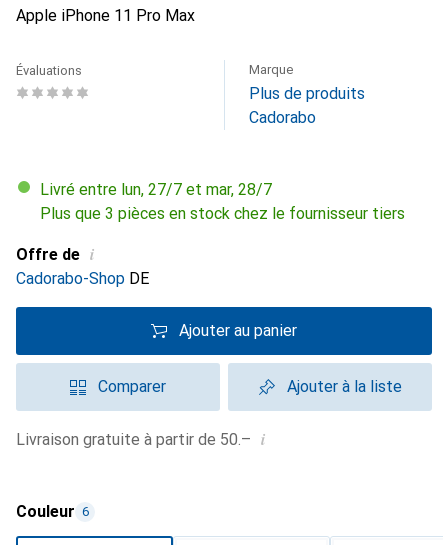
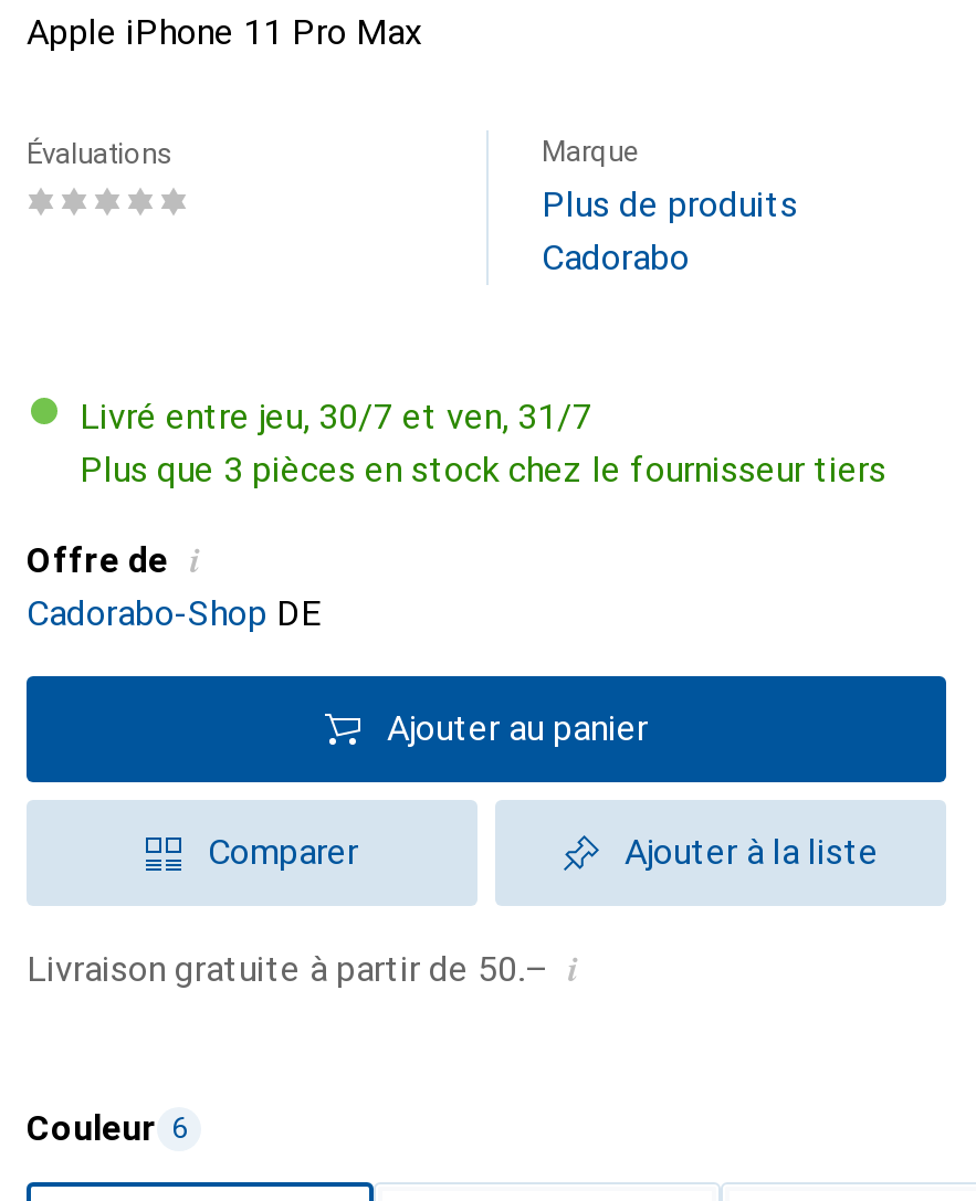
- Livré entre lun, 27/7 et mar, 28/7
+ Livré entre jeu, 30/7 et ven, 31/7
